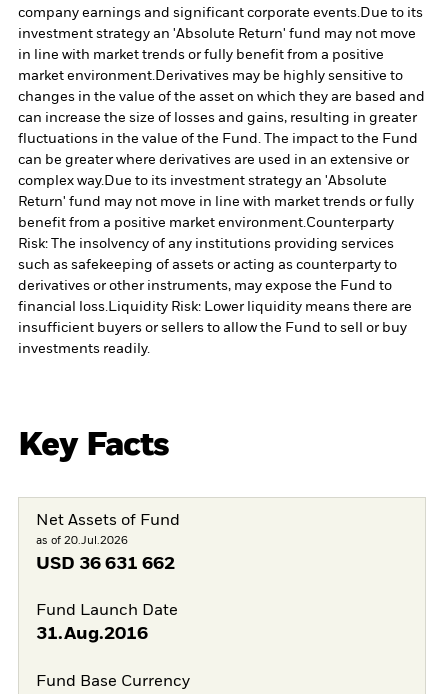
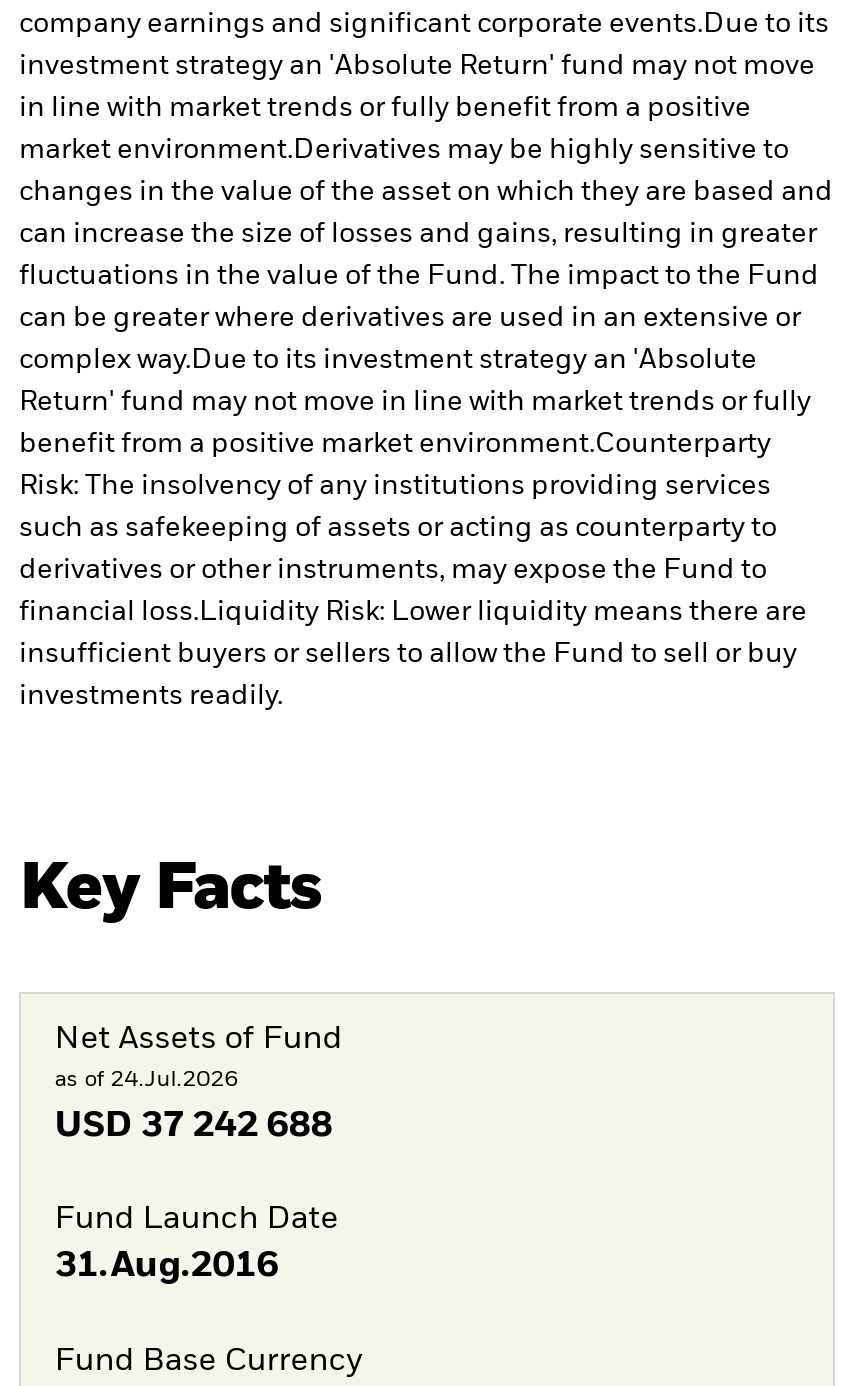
- as of 20.Jul.2026
+ as of 24.Jul.2026

- USD 36 631 662
+ USD 37 242 688
